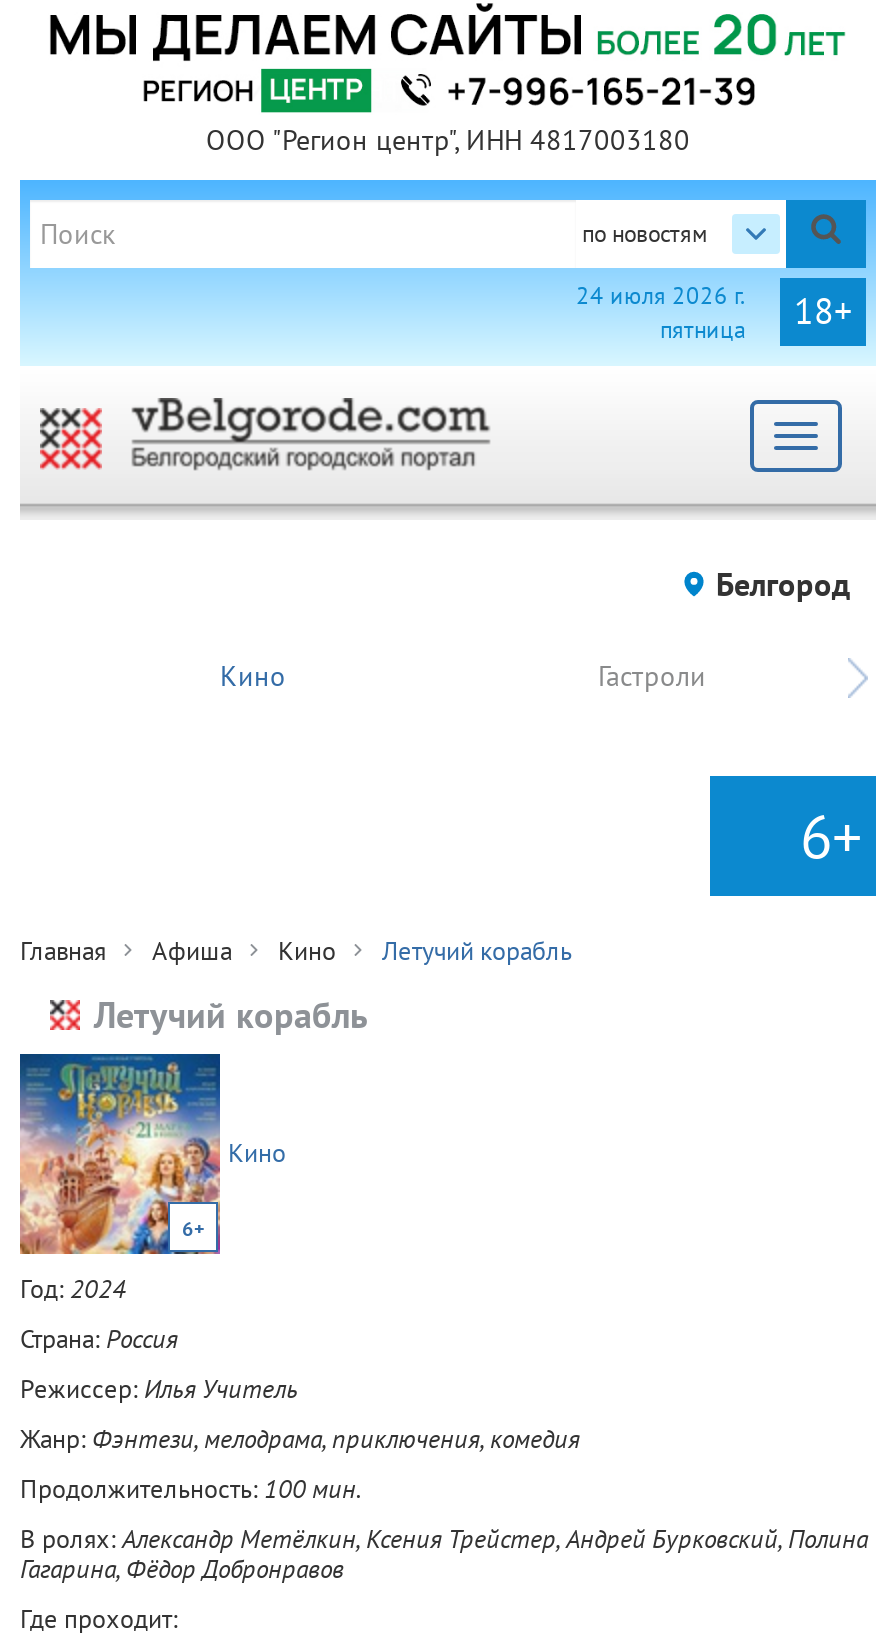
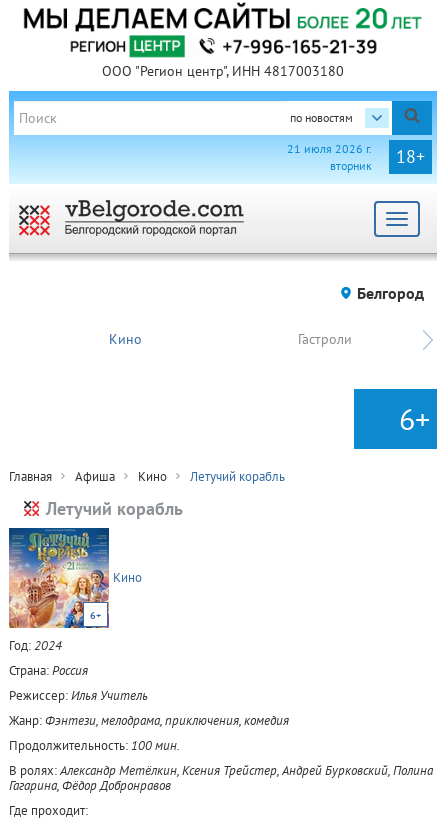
- 24 июля 2026 г.
- пятница
+ 21 июля 2026 г.
+ вторник
